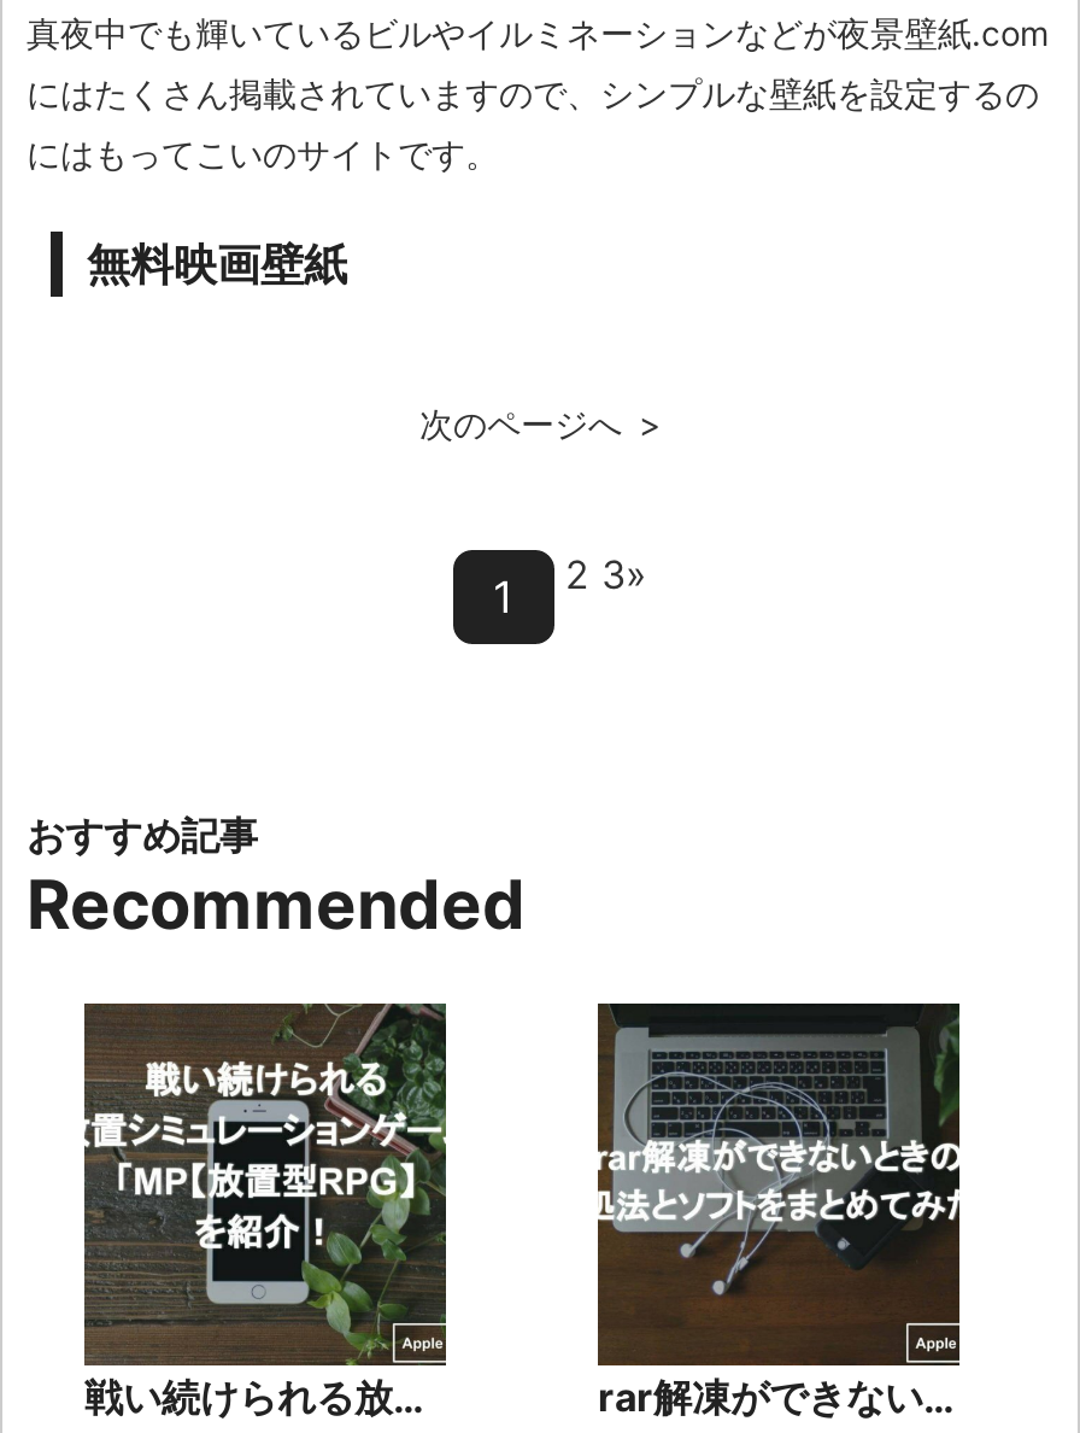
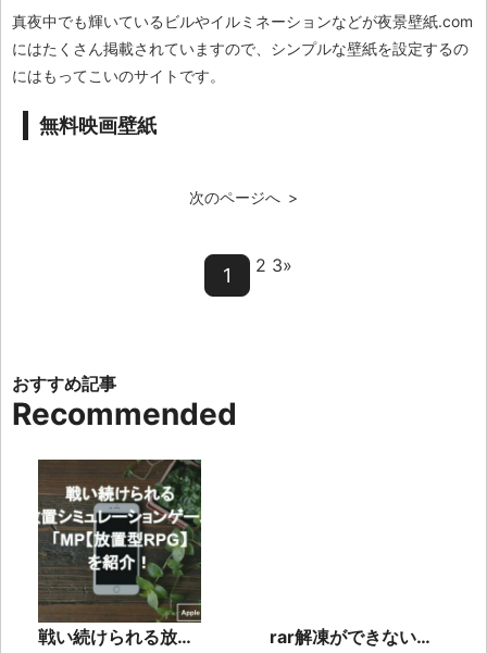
- [image]
